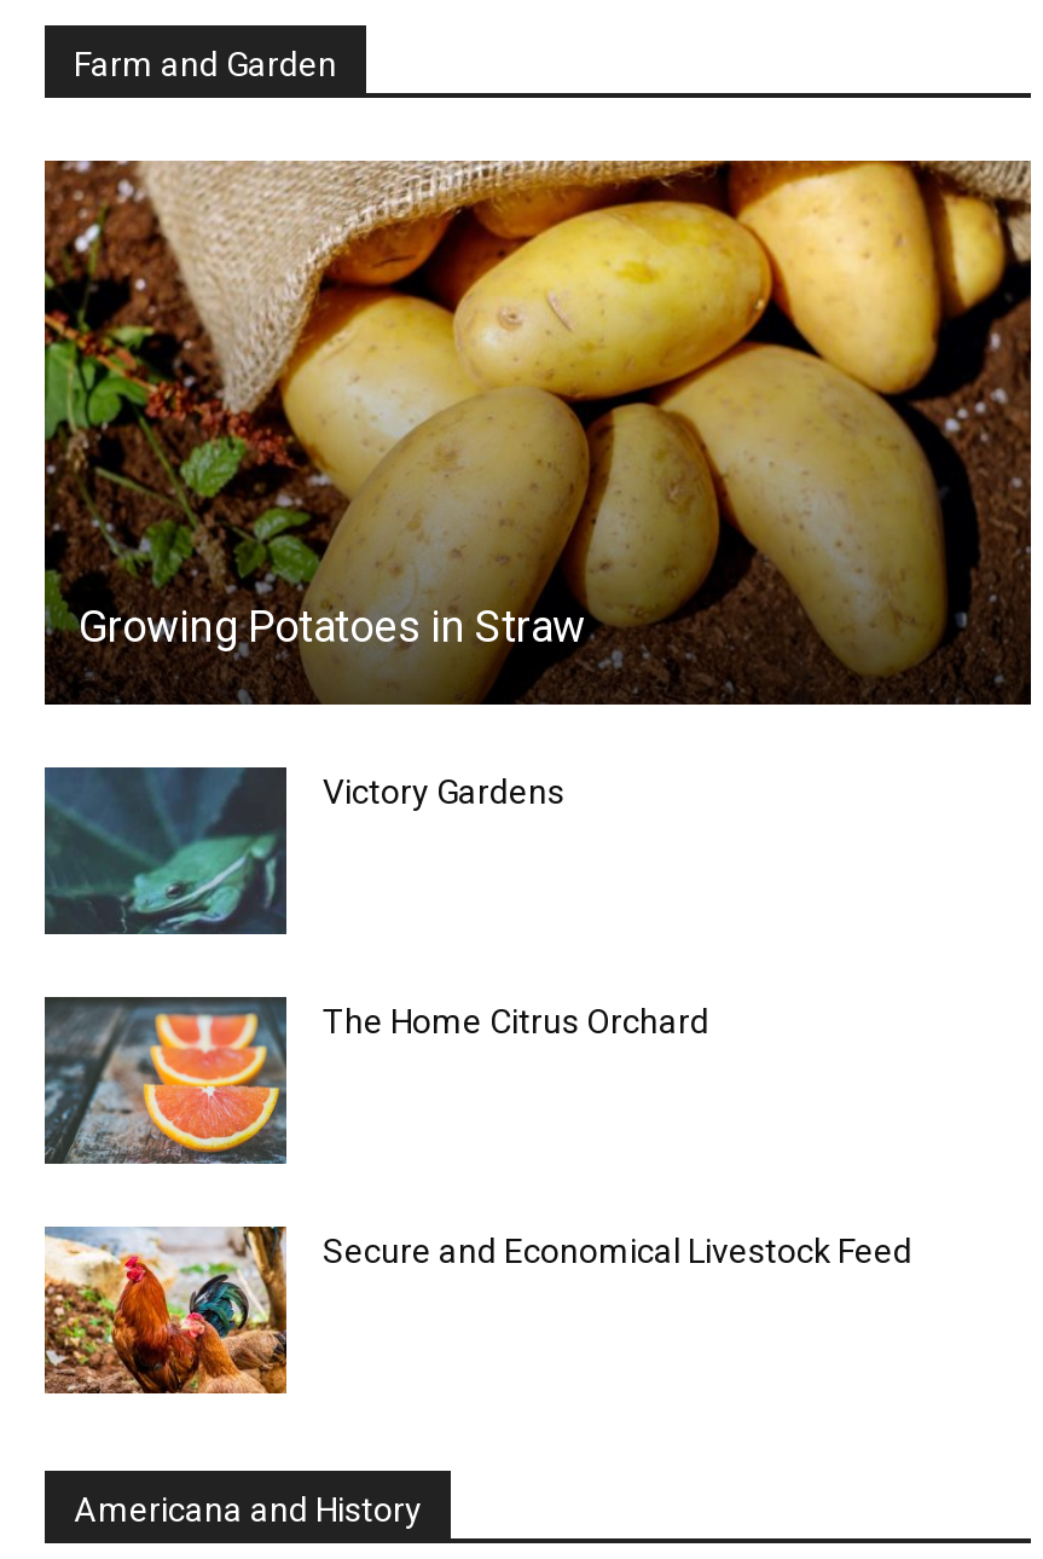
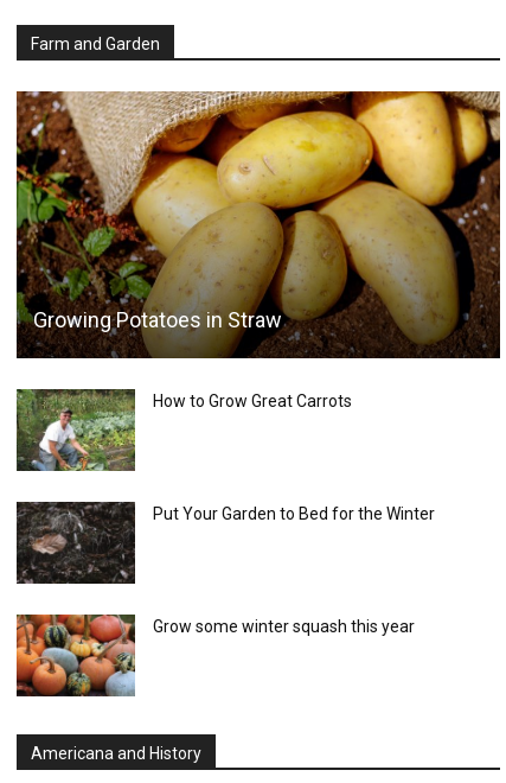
- [image]
- Victory Gardens
+ [image]
+ How to Grow Great Carrots

- [image]
- The Home Citrus Orchard
+ [image]
+ Put Your Garden to Bed for the Winter

- [image]
- Secure and Economical Livestock Feed
+ [image]
+ Grow some winter squash this year
